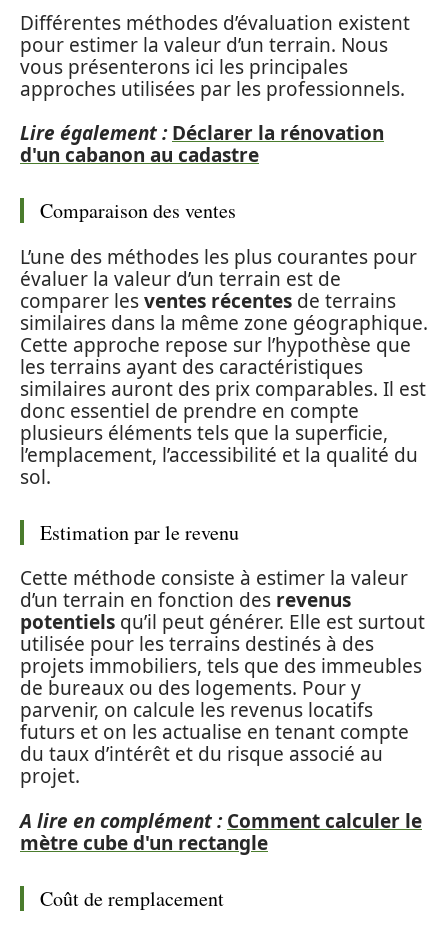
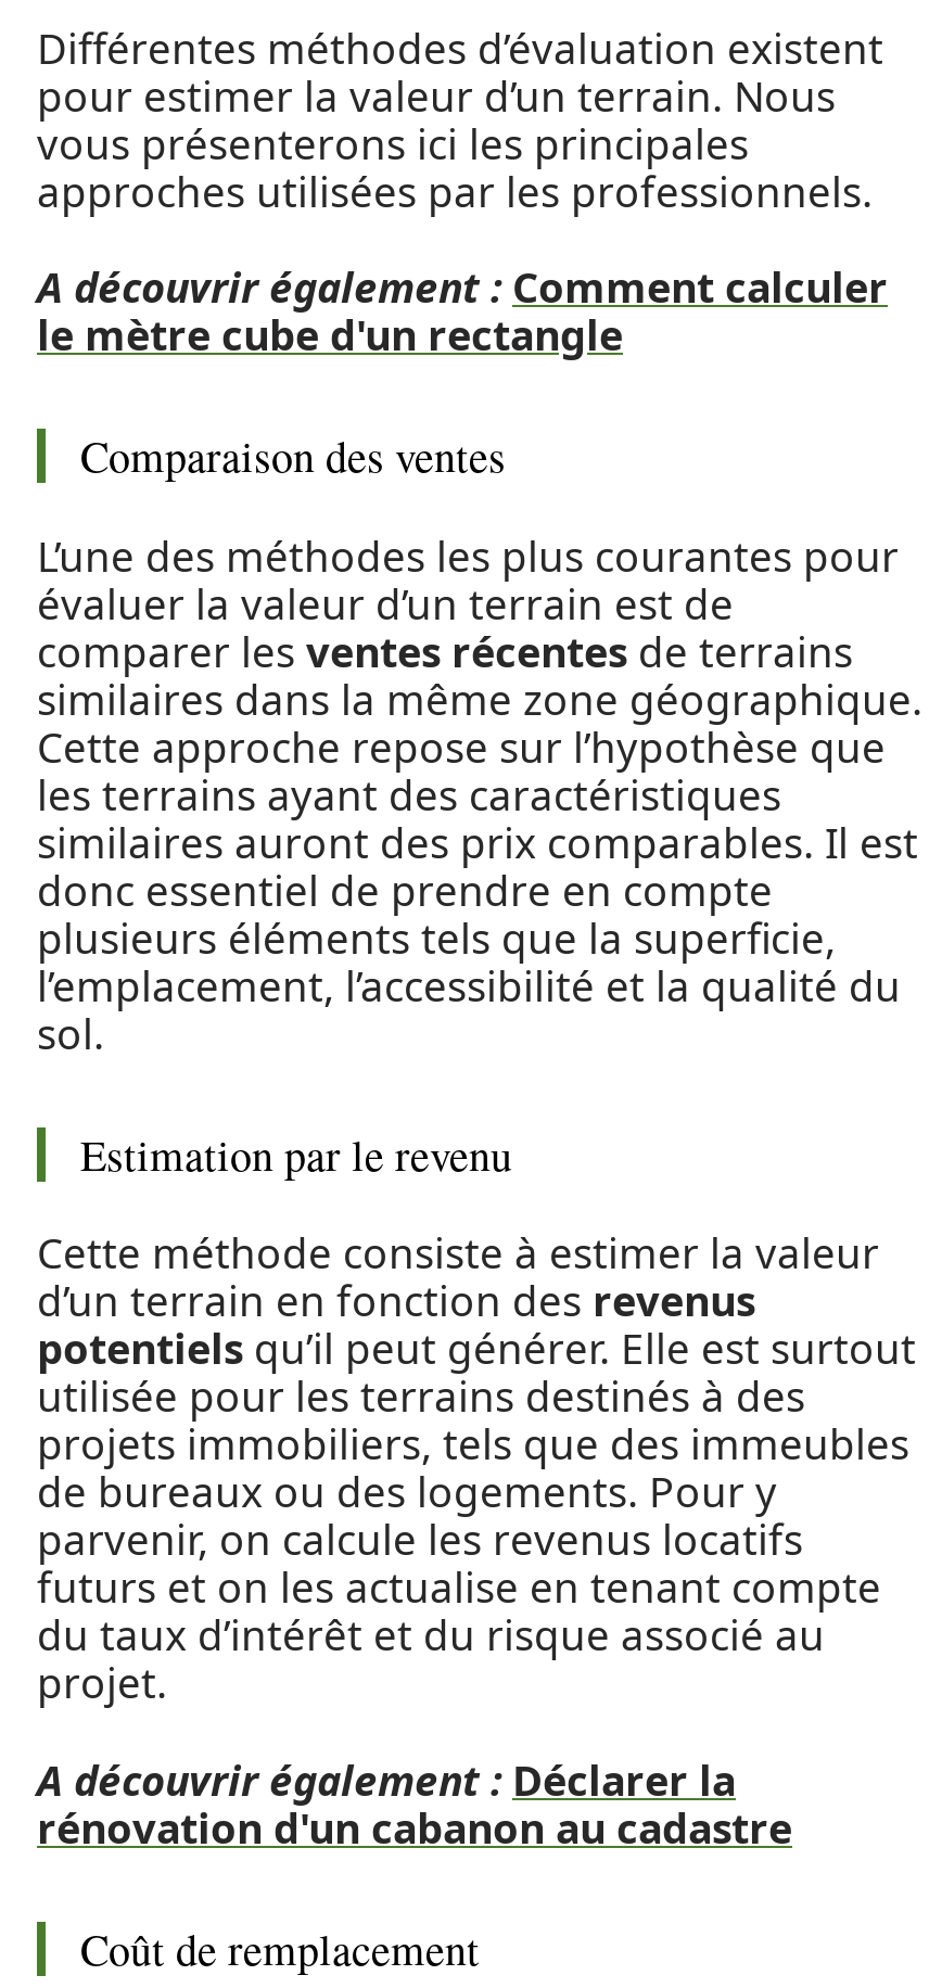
- Lire également : Déclarer la rénovation
- d'un cabanon au cadastre
+ A découvrir également : Comment calculer
+ le mètre cube d'un rectangle

- A lire en complément : Comment calculer le
- mètre cube d'un rectangle
+ A découvrir également : Déclarer la
+ rénovation d'un cabanon au cadastre
